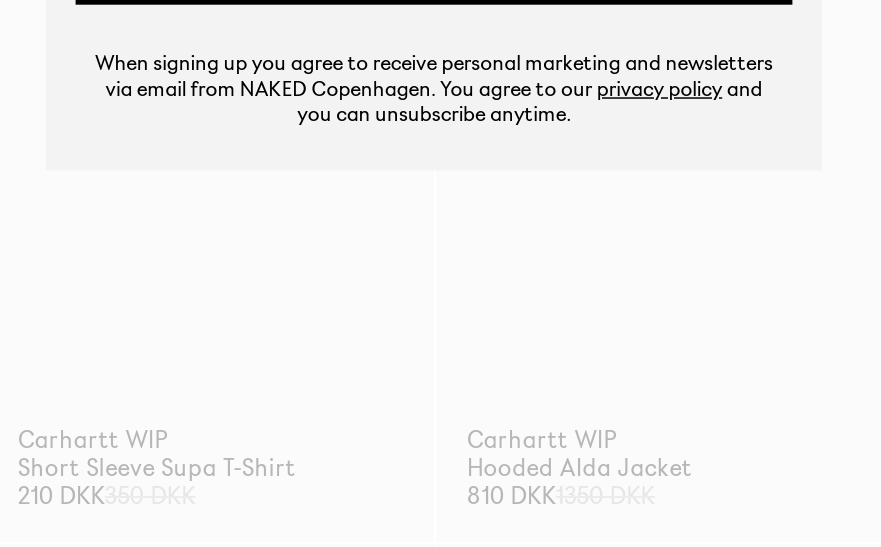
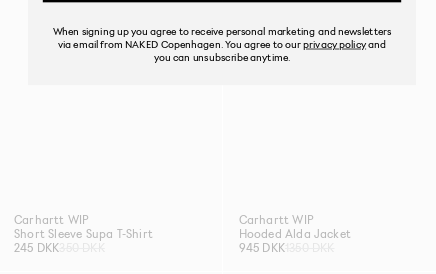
- 210 DKK 350 DKK
+ 245 DKK 350 DKK

- 810 DKK
+ 945 DKK
